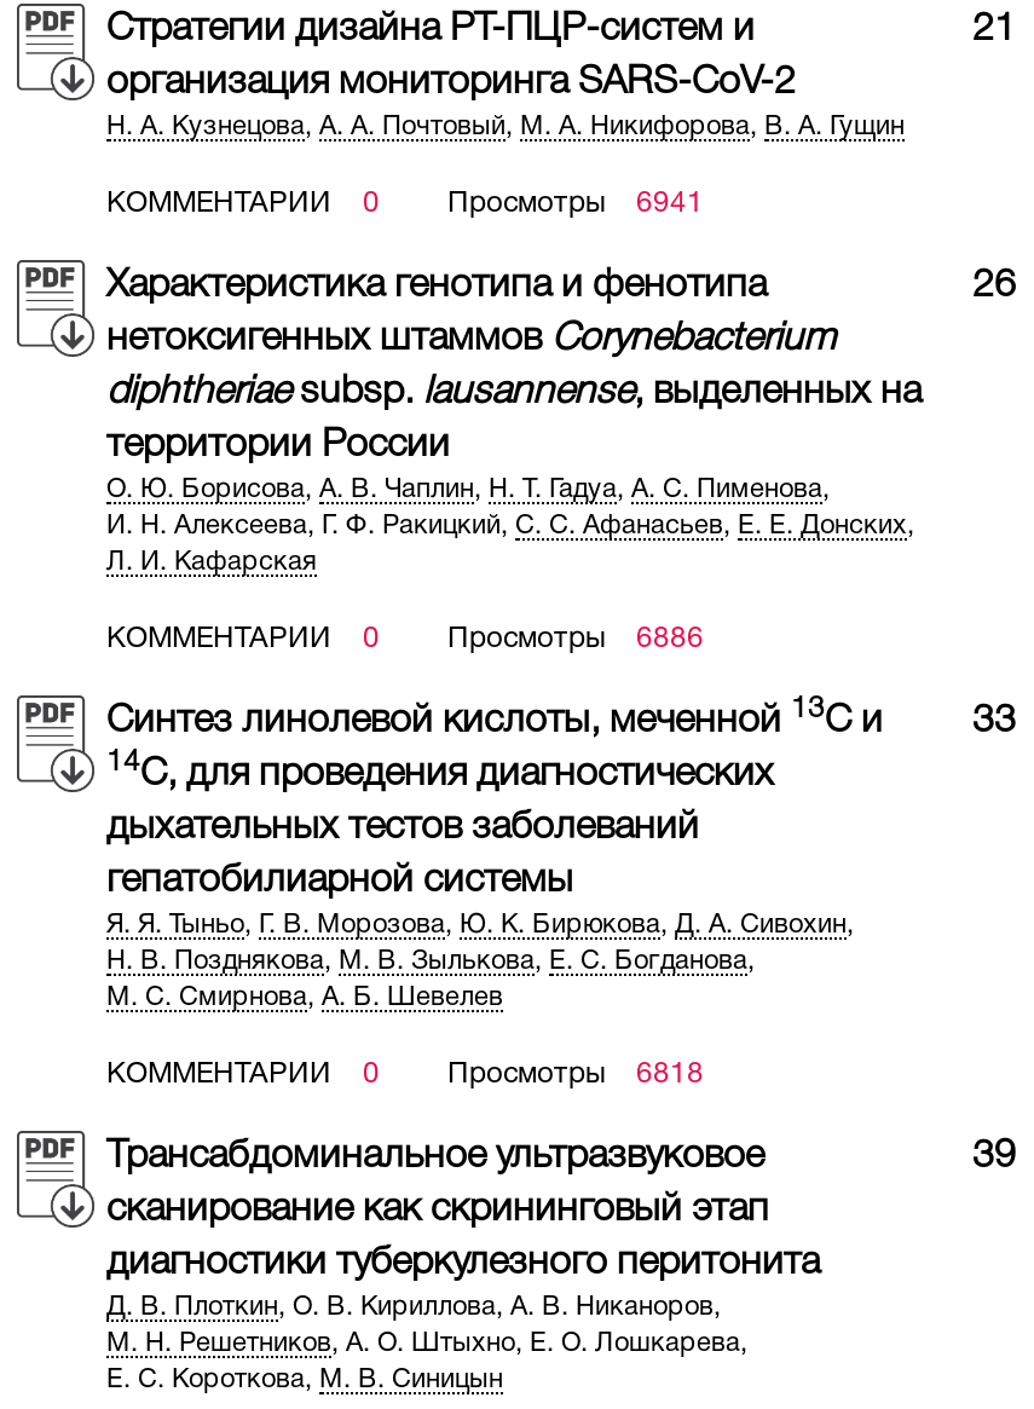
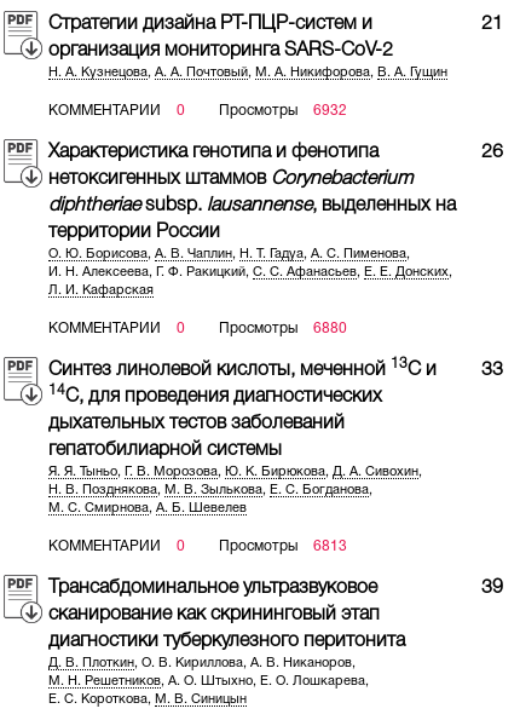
- Просмотры 6941
+ Просмотры 6932

- Просмотры 6886
+ Просмотры 6880

- Просмотры 6818
+ Просмотры 6813
